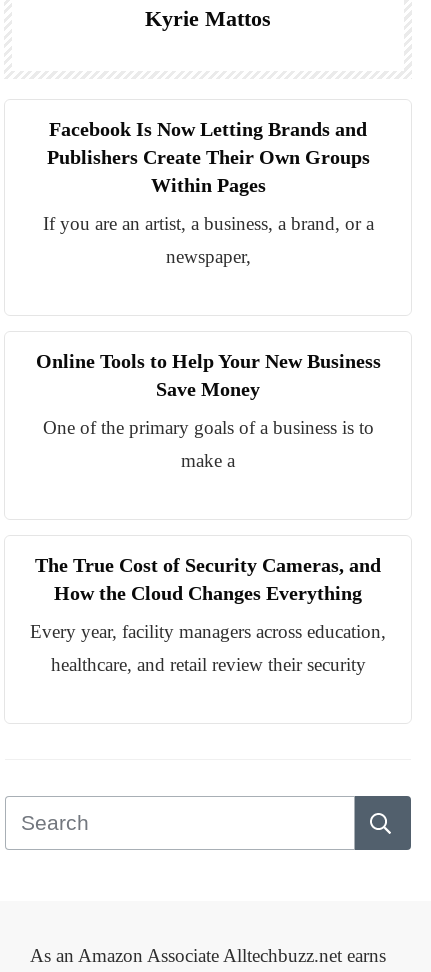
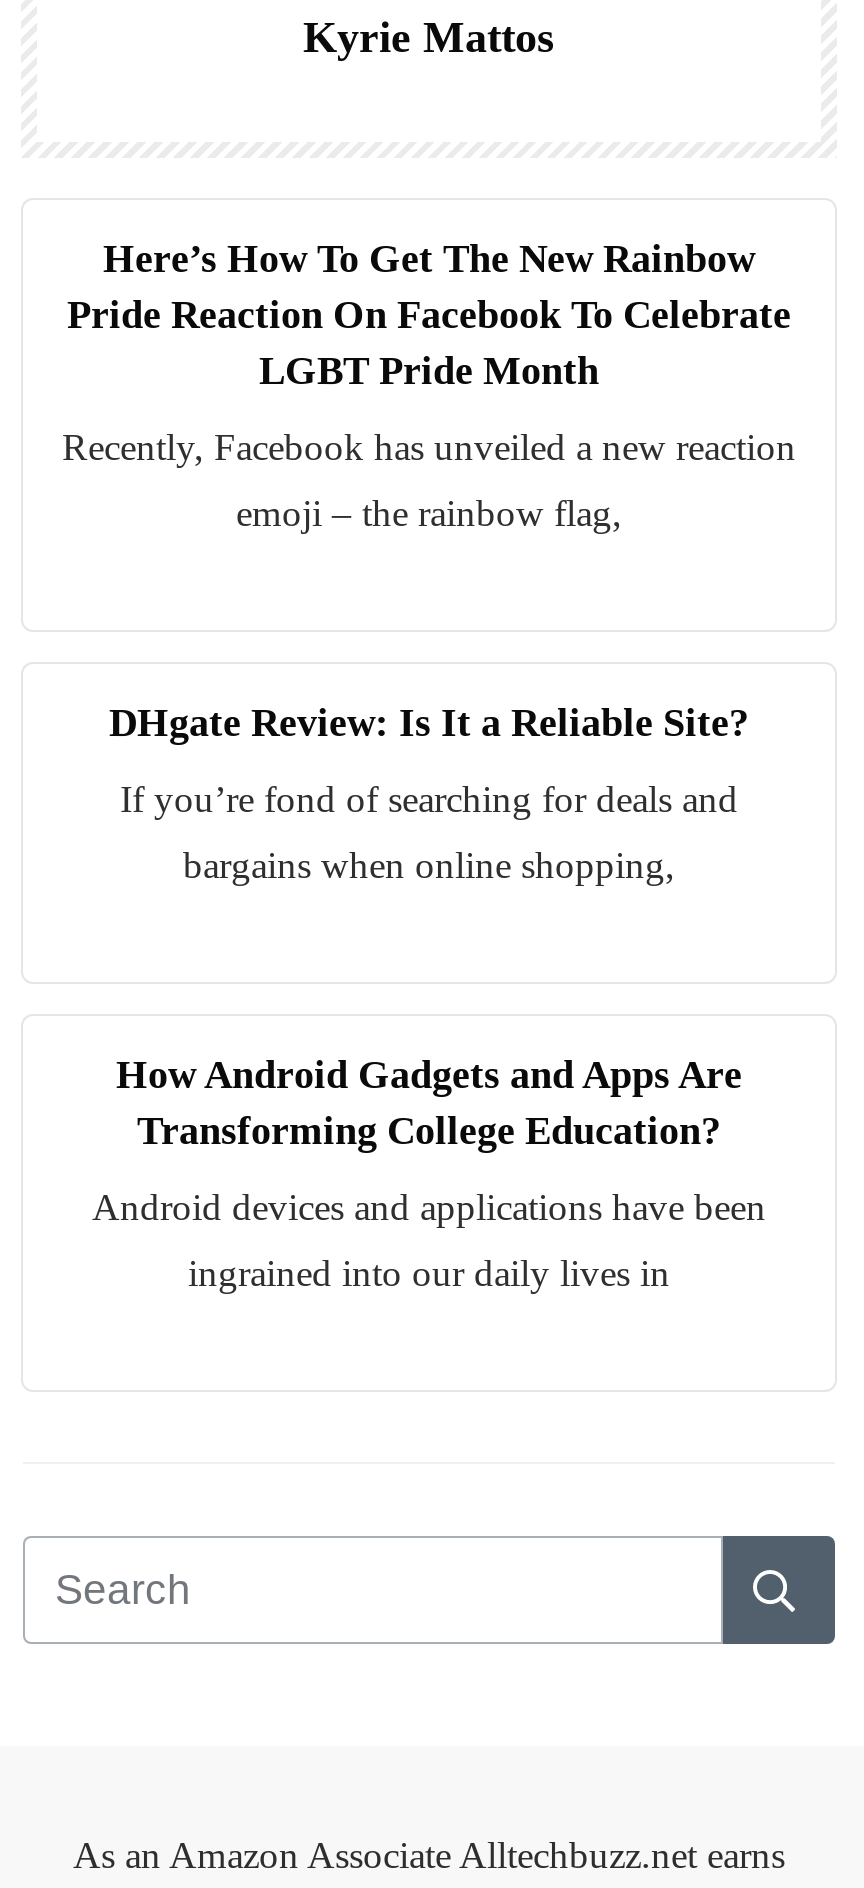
- Facebook Is Now Letting Brands and
- Publishers Create Their Own Groups
- Within Pages
+ Here’s How To Get The New Rainbow
+ Pride Reaction On Facebook To Celebrate
+ LGBT Pride Month

- If you are an artist, a business, a brand, or a
+ Recently, Facebook has unveiled a new reaction

- newspaper,
+ emoji – the rainbow flag,

- Online Tools to Help Your New Business
- Save Money
+ DHgate Review: Is It a Reliable Site?

- One of the primary goals of a business is to
+ If you’re fond of searching for deals and

- make a
+ bargains when online shopping,

- The True Cost of Security Cameras, and
- How the Cloud Changes Everything
+ How Android Gadgets and Apps Are
+ Transforming College Education?

- Every year, facility managers across education,
+ Android devices and applications have been

- healthcare, and retail review their security
+ ingrained into our daily lives in
